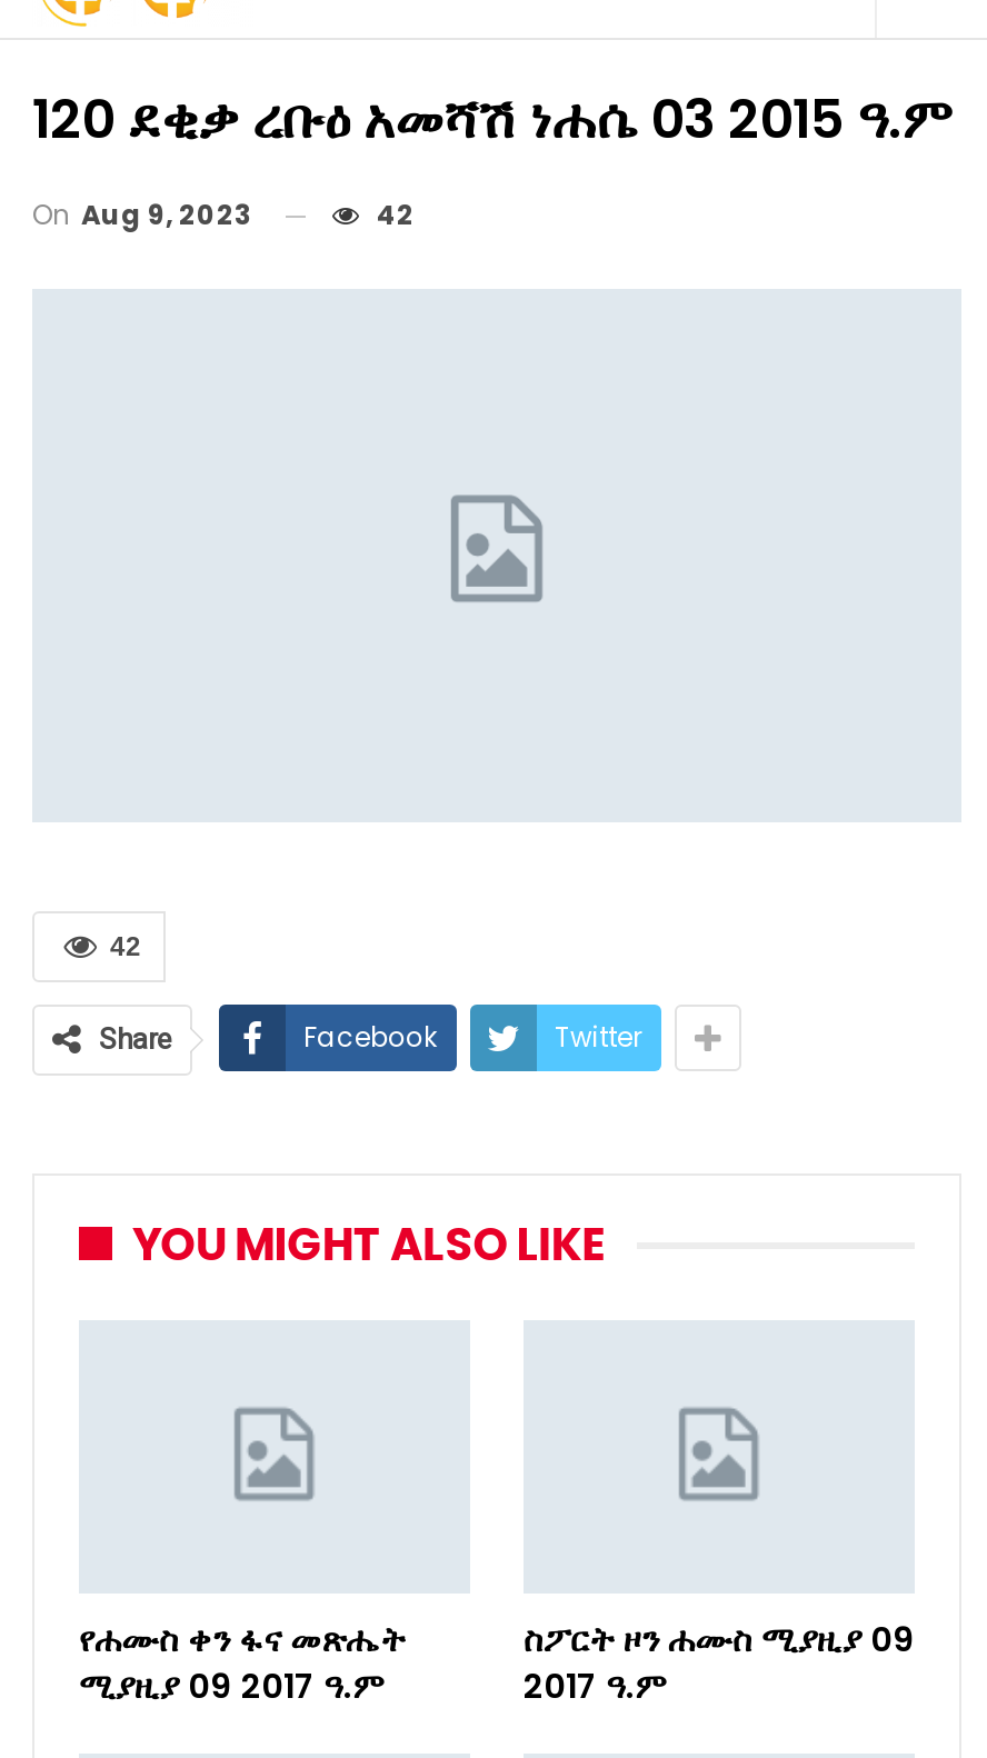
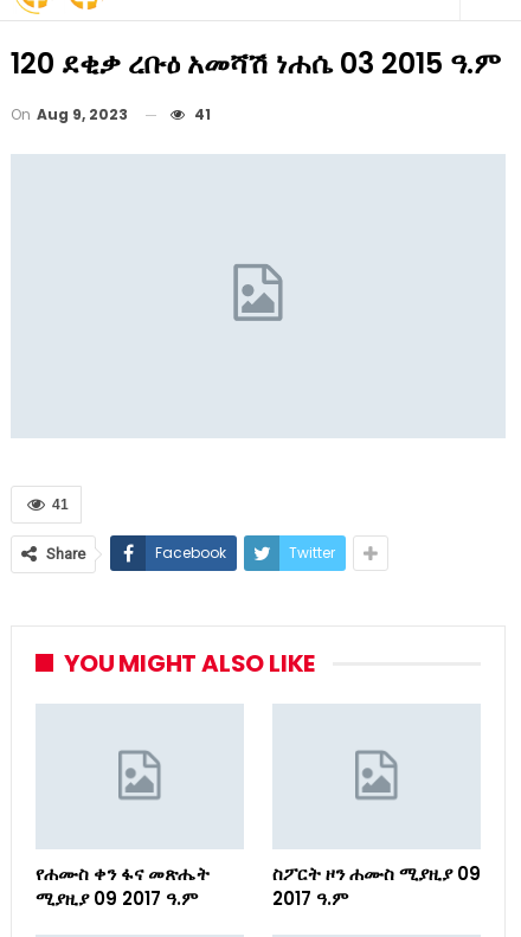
- 42
+ 41

- 42
+ 41
